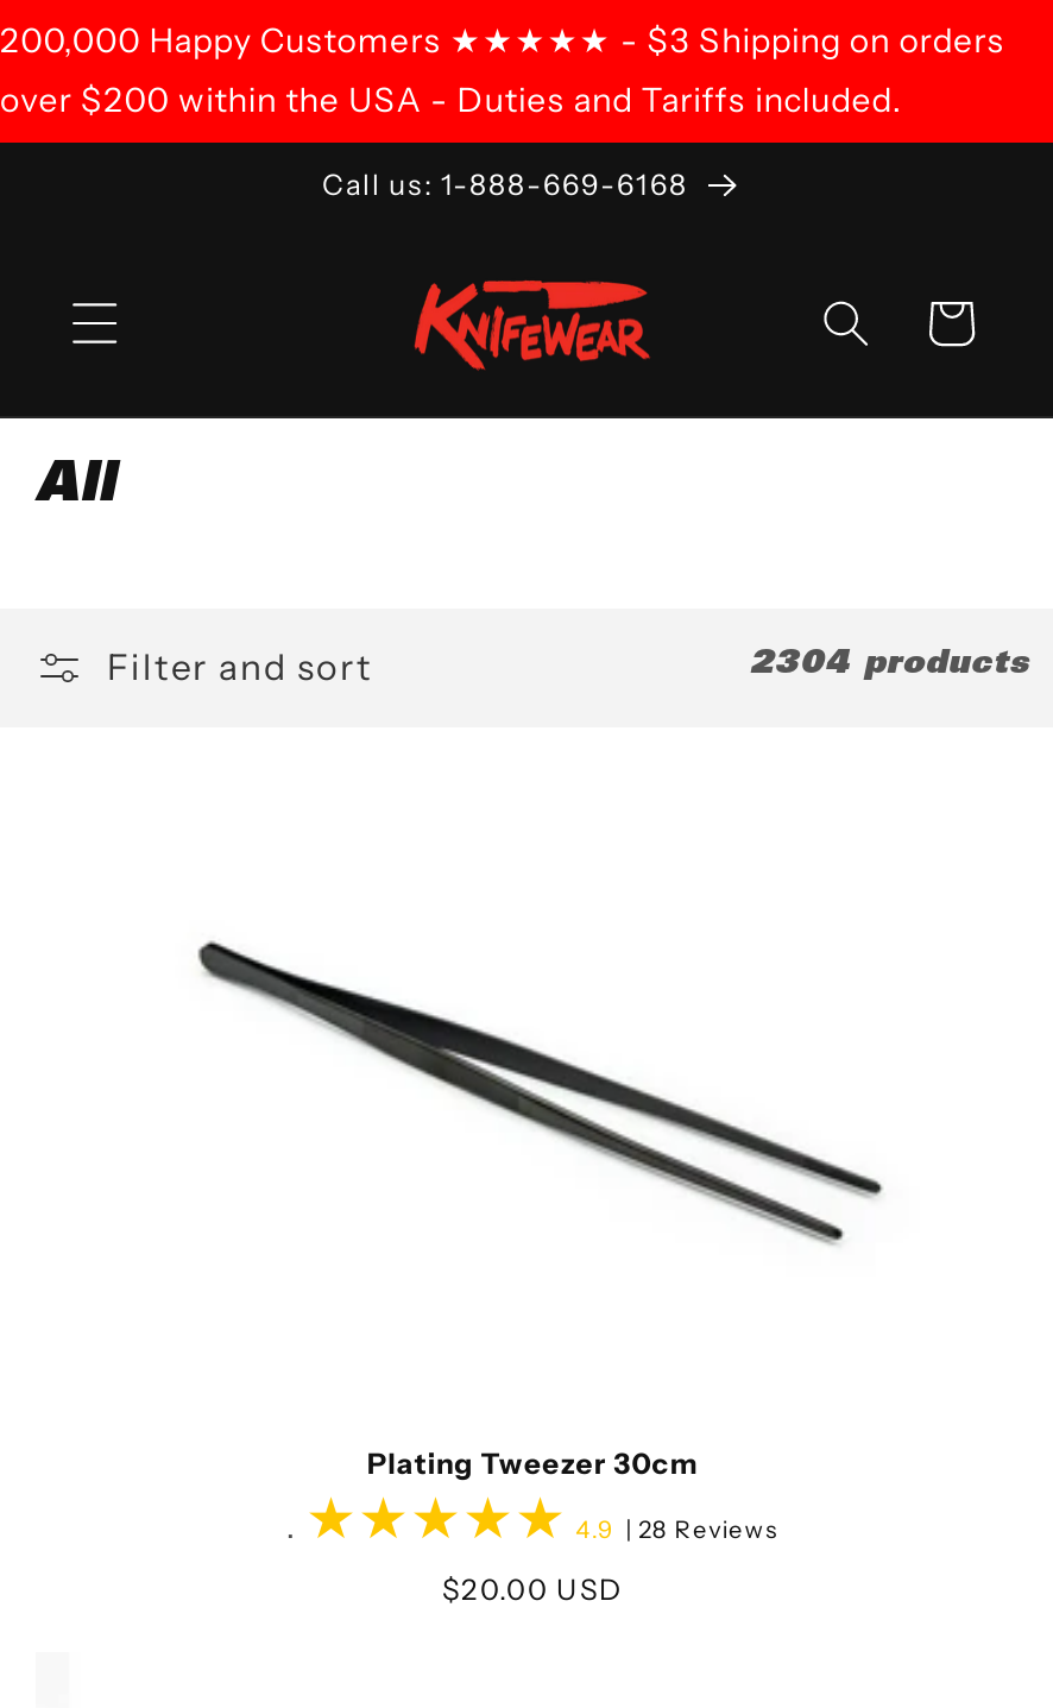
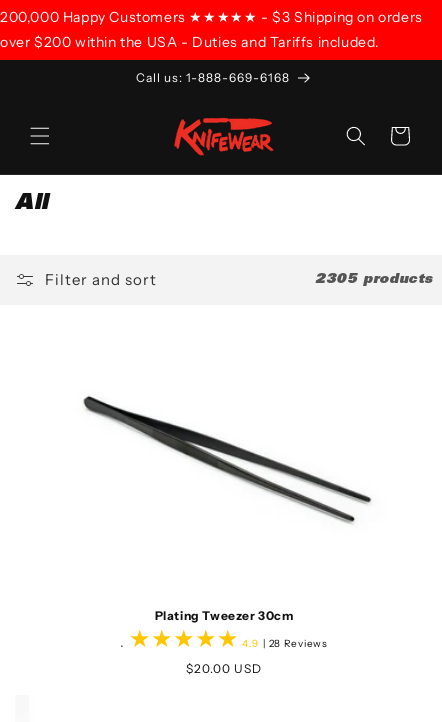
- 2304 products
+ 2305 products
